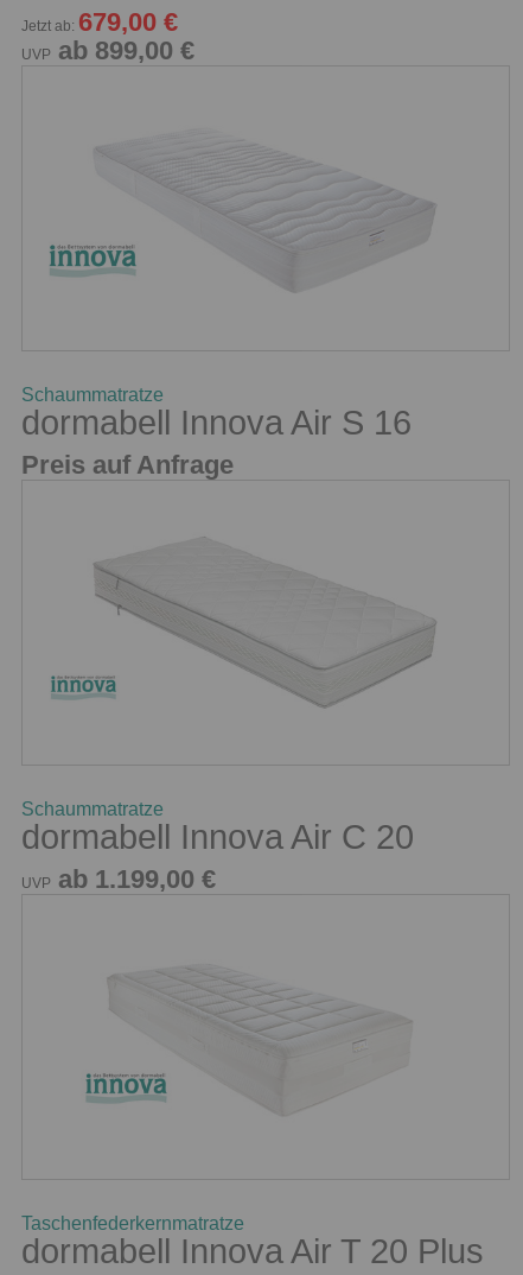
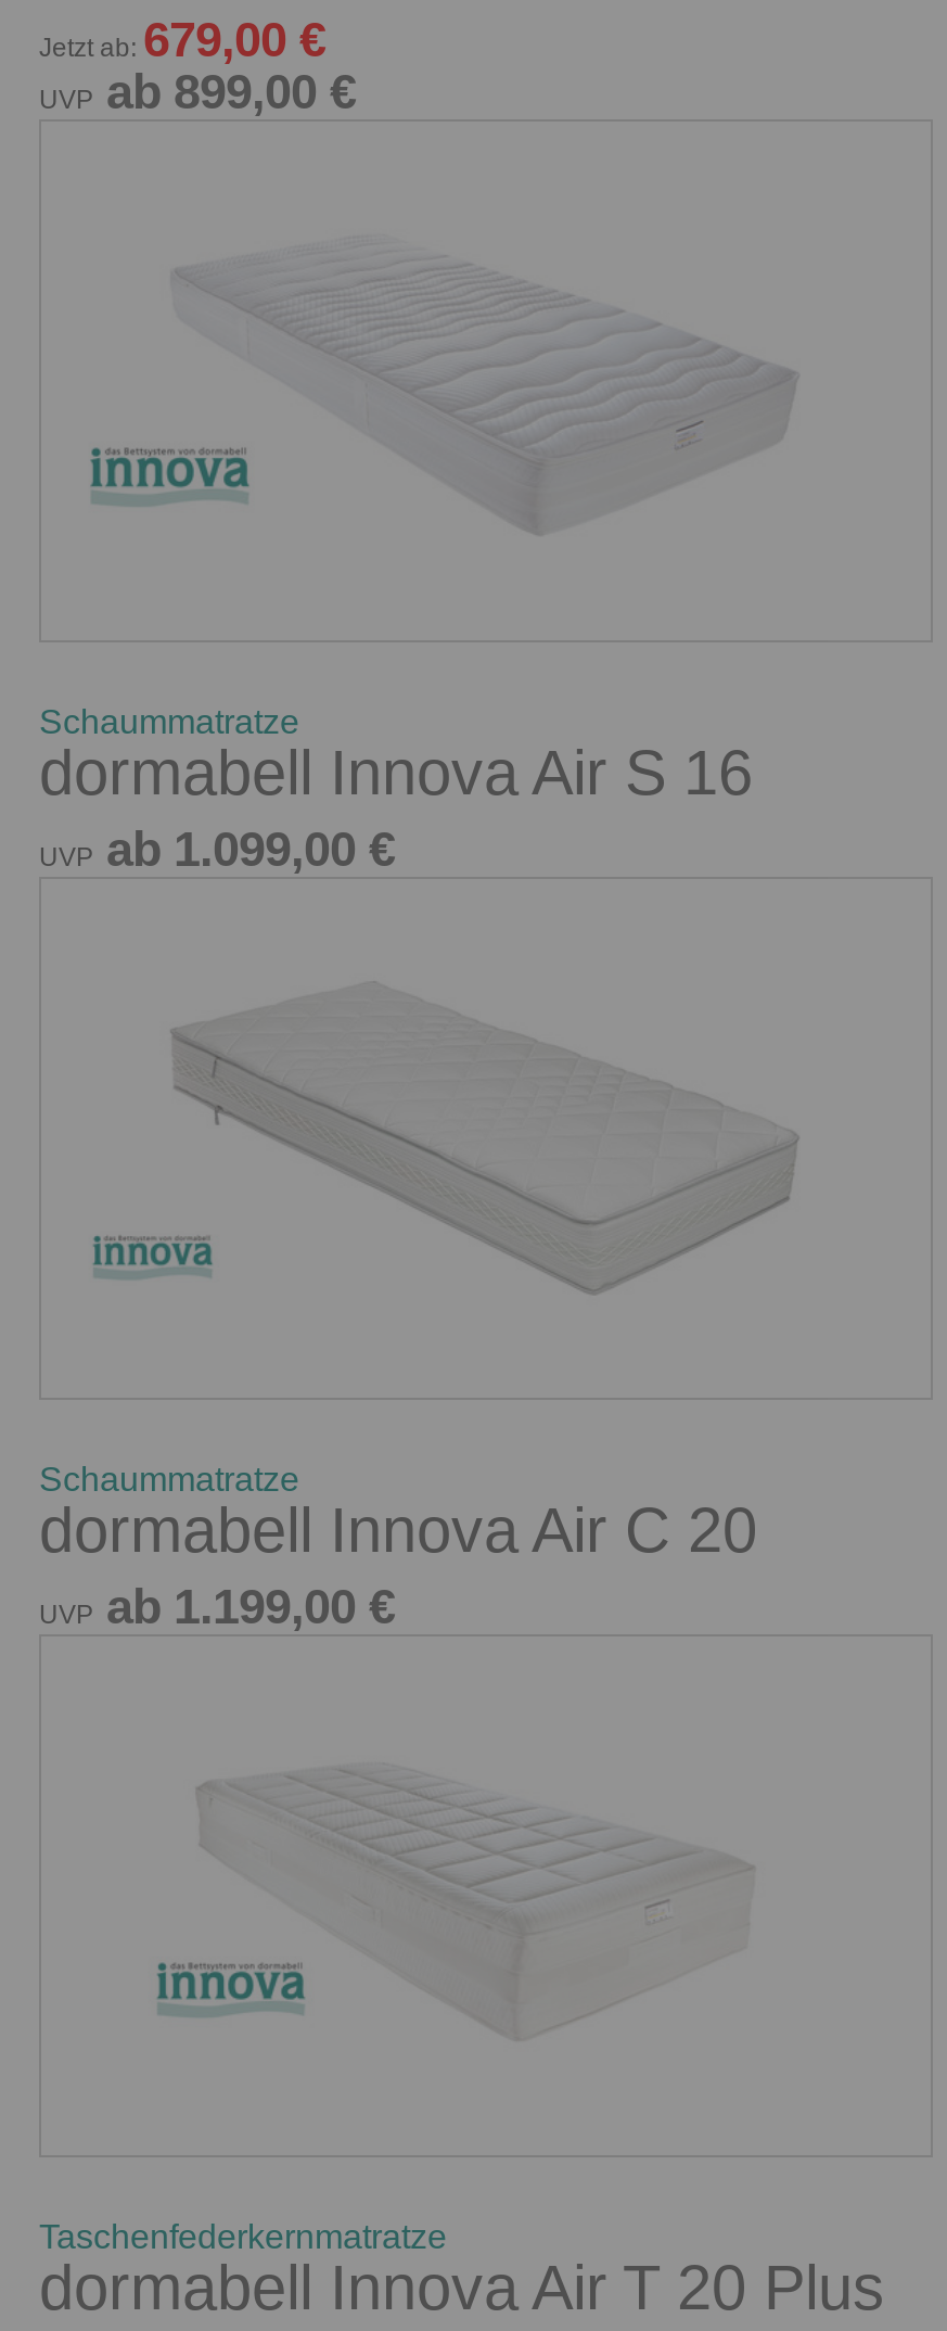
- Preis auf Anfrage
+ UVP ab 1.099,00 €
